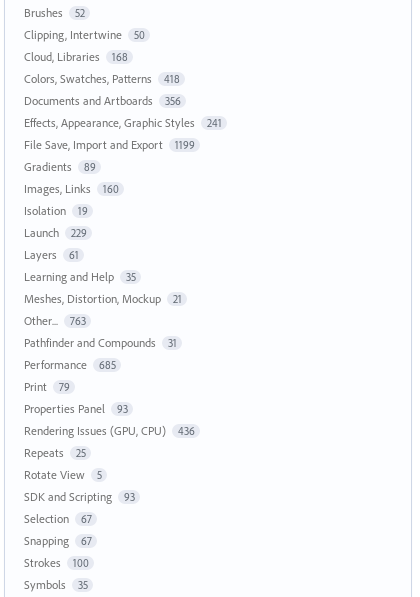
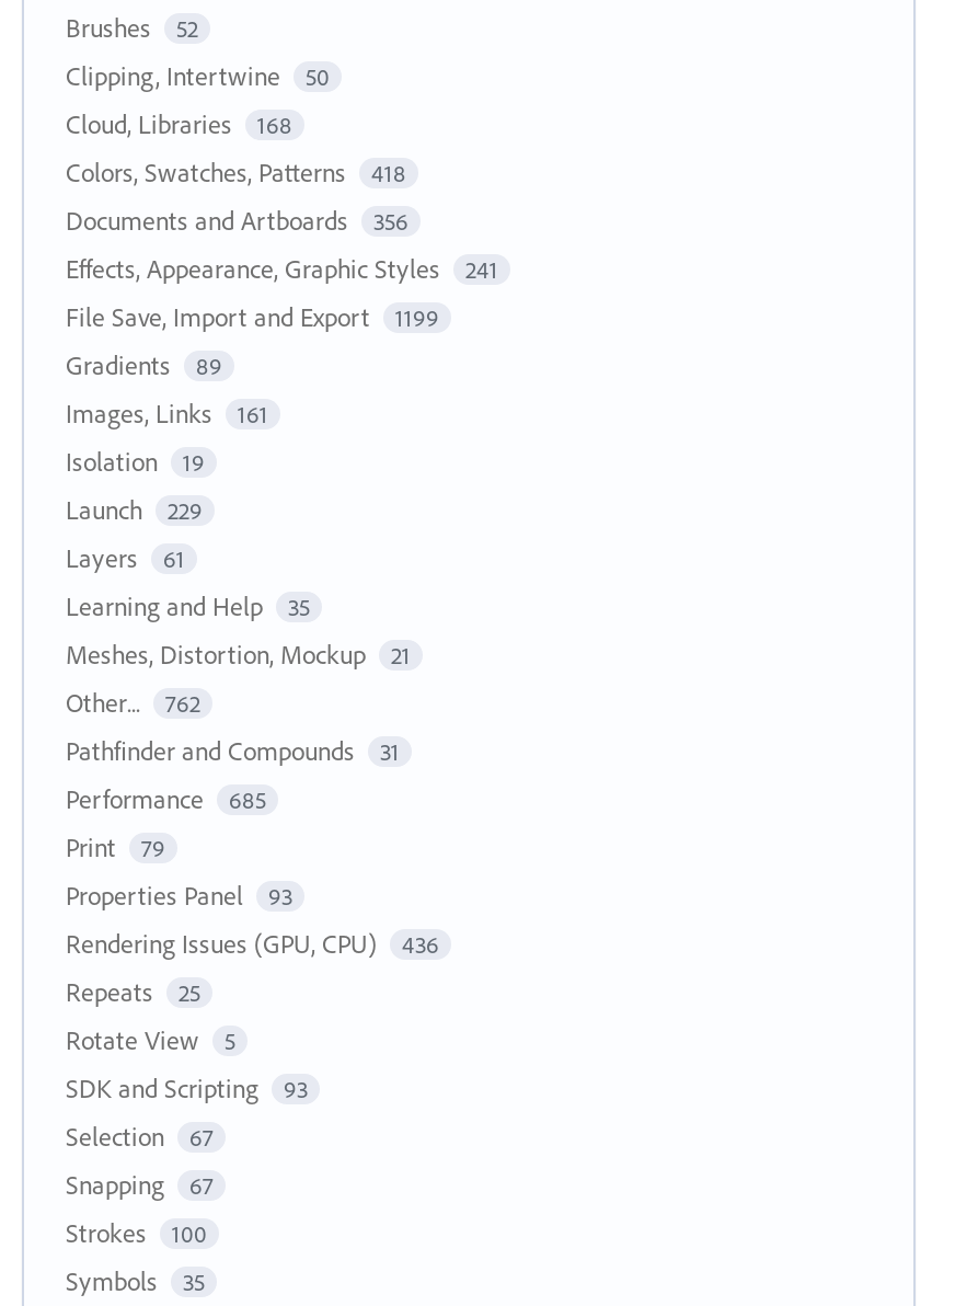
- Images, Links 160
+ Images, Links 161

- Other... 763
+ Other... 762
